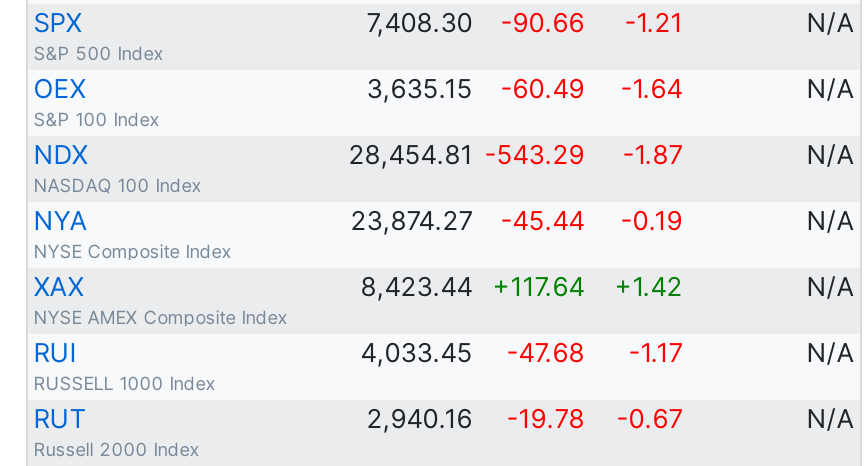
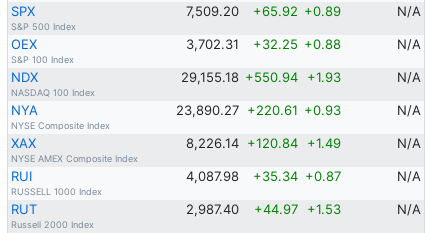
- 7,408.30
- -90.66
- -1.21
+ 7,509.20
+ +65.92 +0.89

- 3,635.15
- -60.49
- -1.64
+ 3,702.31
+ +32.25 +0.88

- 28,454.81 -543.29
- -1.87
+ 29,155.18 +550.94 +1.93

- 23,874.27
- -45.44
- -0.19
+ 23,890.27 +220.61 +0.93

- 8,423.44
- +117.64
- +1.42
+ 8,226.14 +120.84 +1.49

- 4,033.45
- -47.68
- -1.17
+ 4,087.98
+ +35.34 +0.87

- 2,940.16
- -19.78
- -0.67
+ 2,987.40
+ +44.97 +1.53
